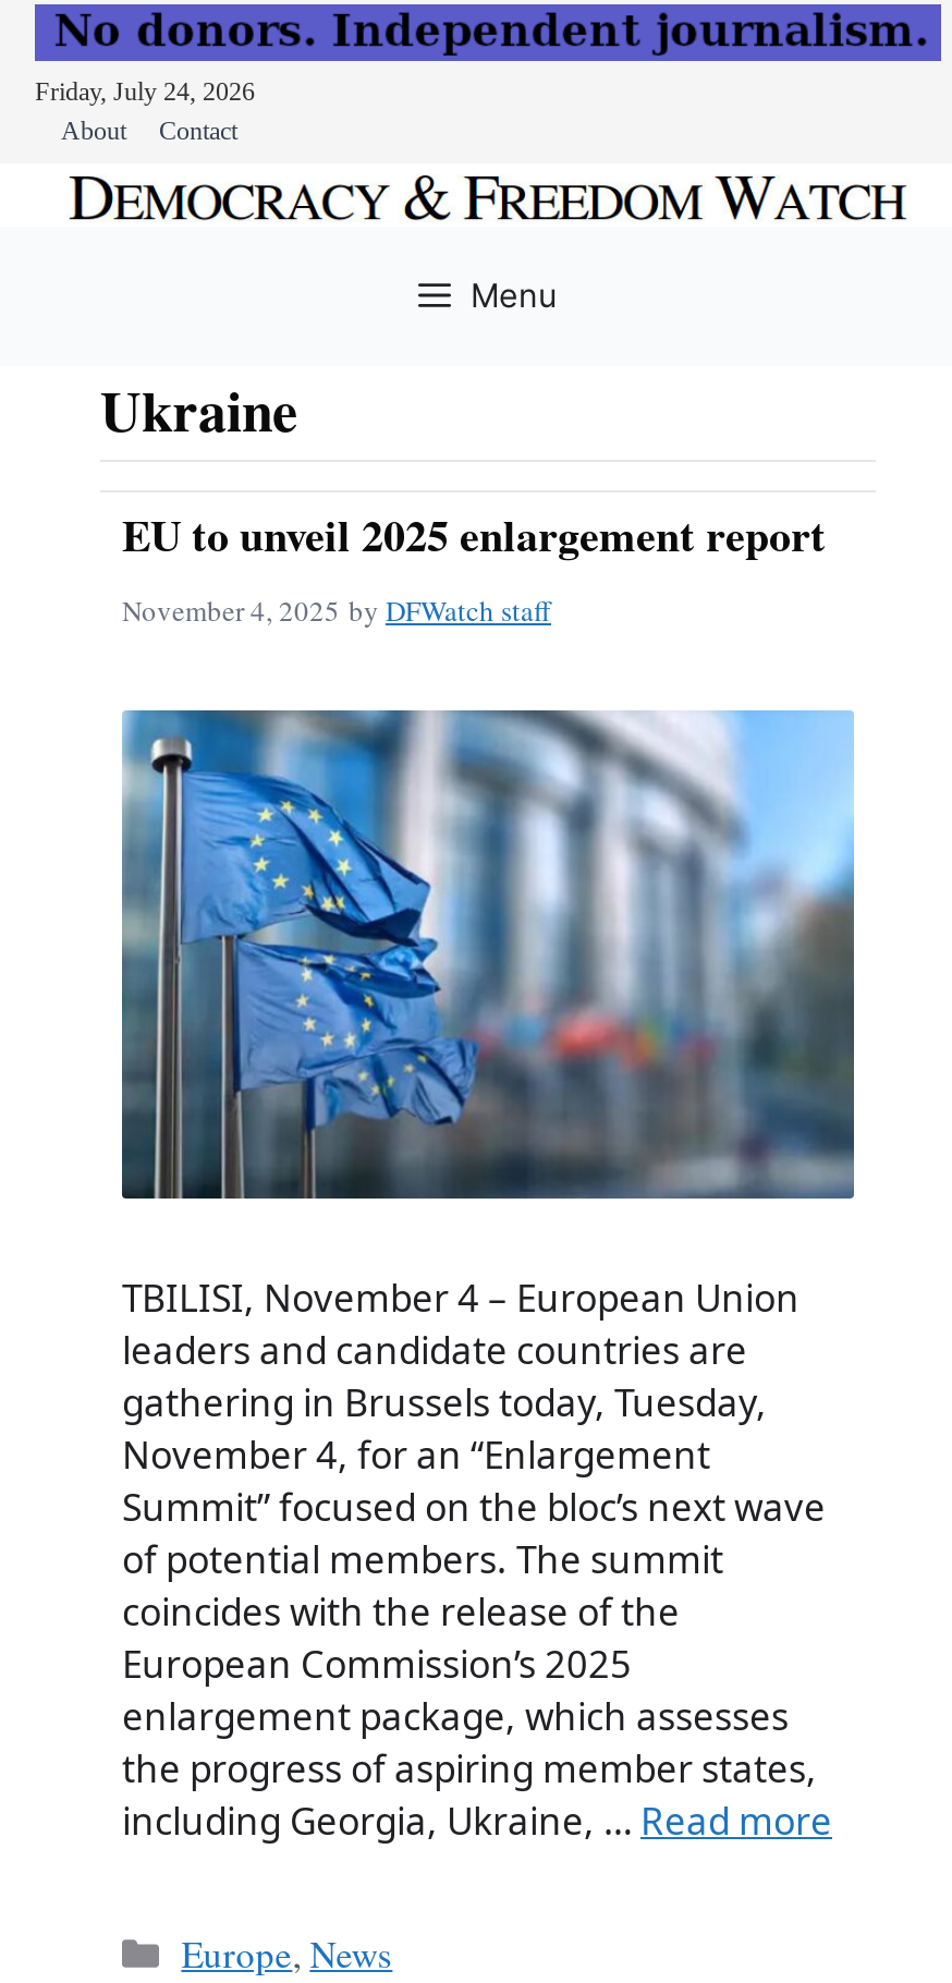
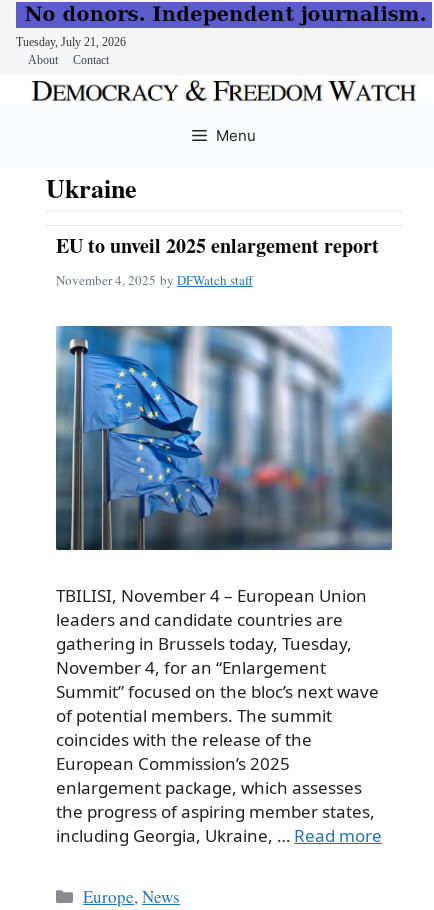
- Friday, July 24, 2026
+ Tuesday, July 21, 2026
